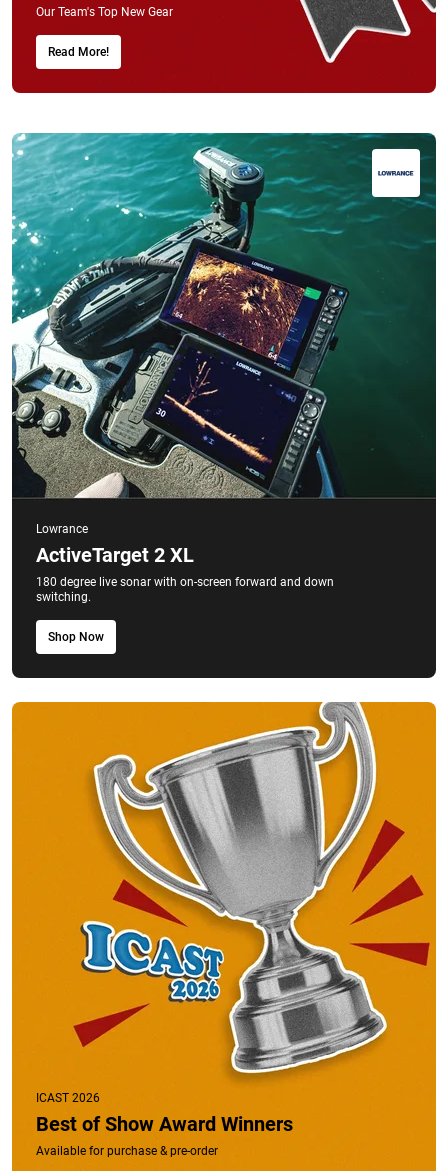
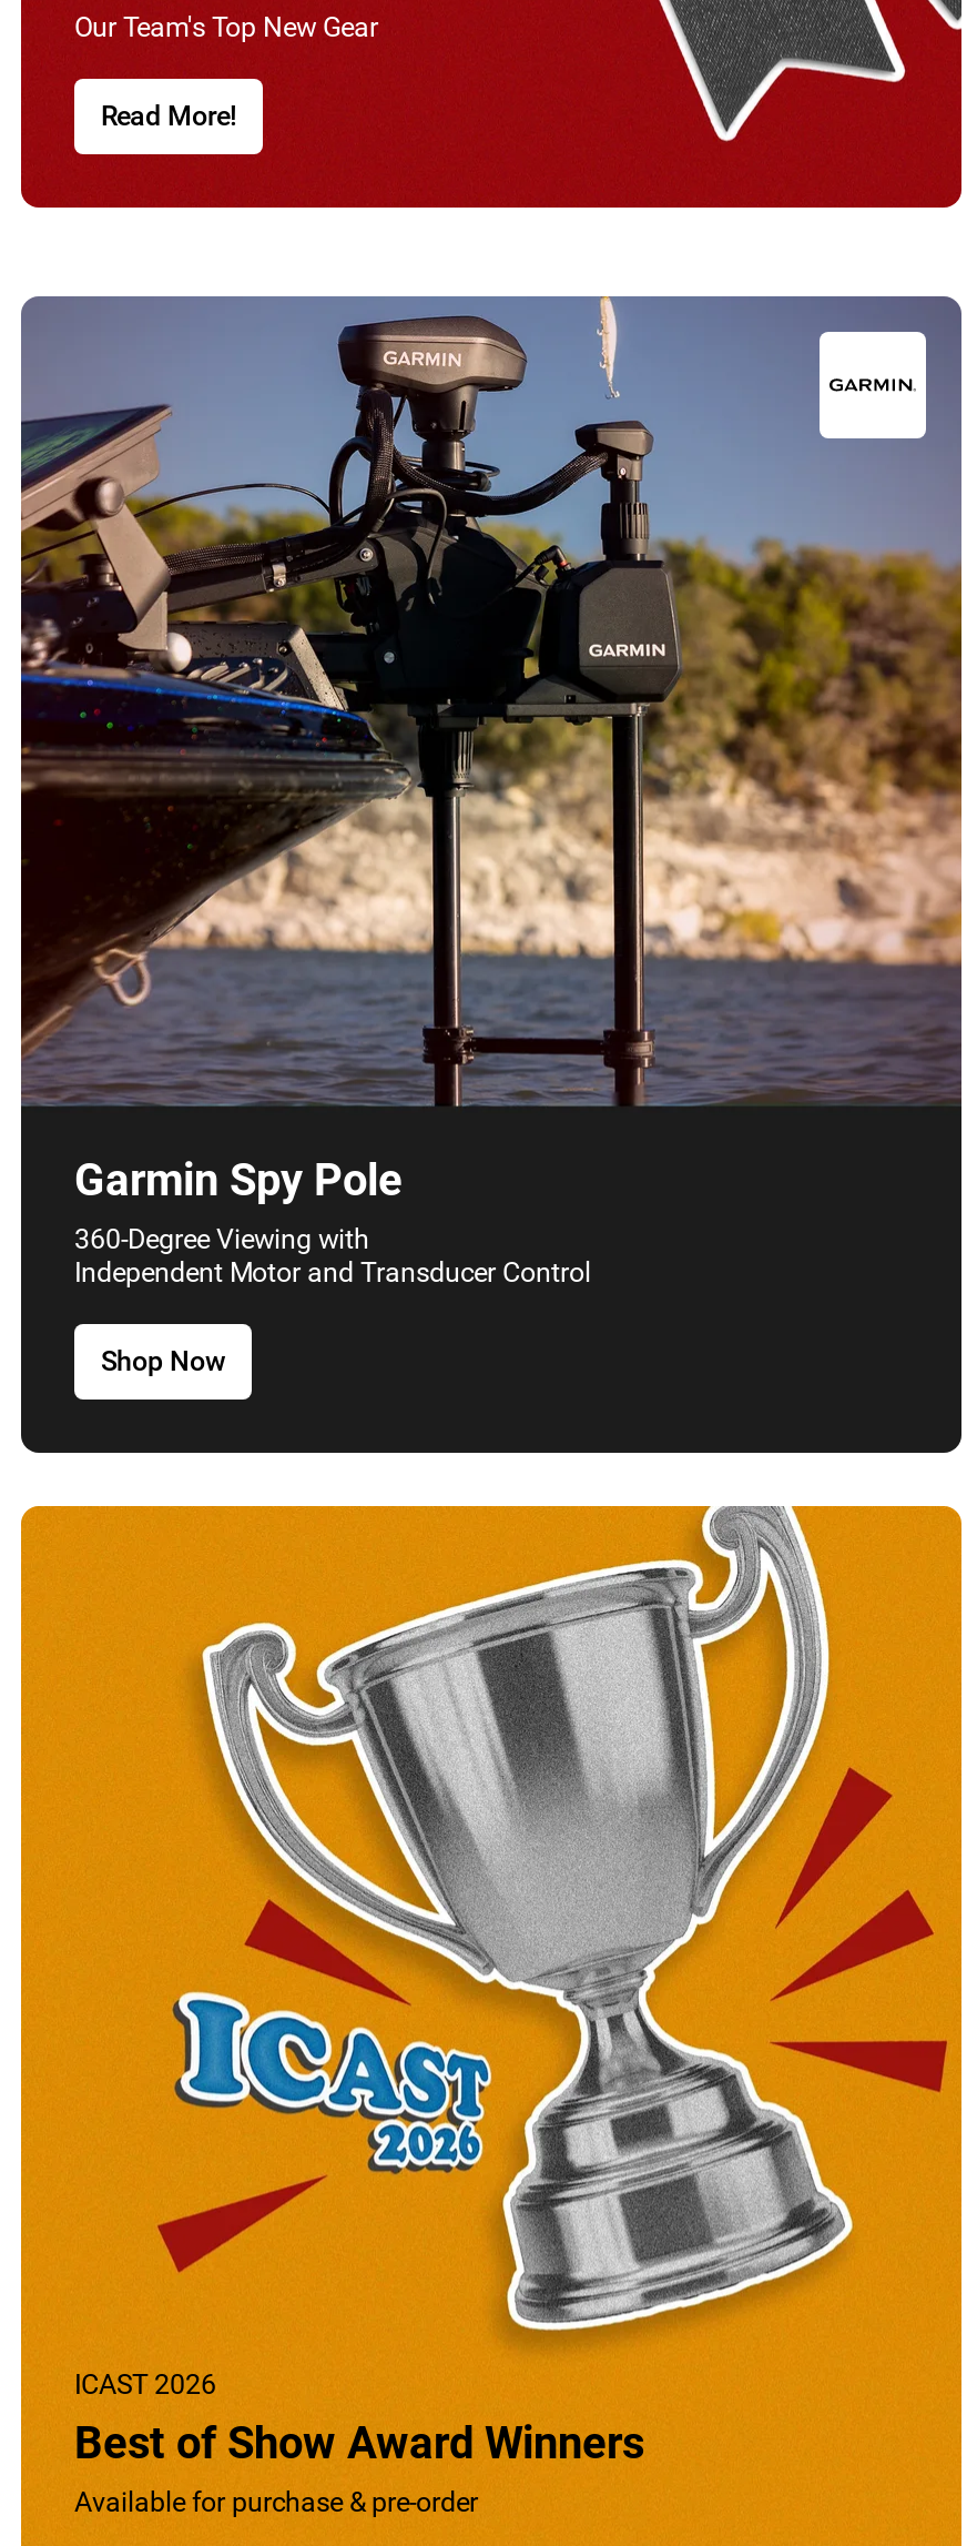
- [image]
- Lowrance
- ActiveTarget 2 XL
- 180 degree live sonar with on-screen forward and down
- switching.
+ [image]
+ Garmin Spy Pole
+ 360-Degree Viewing with
+ Independent Motor and Transducer Control
